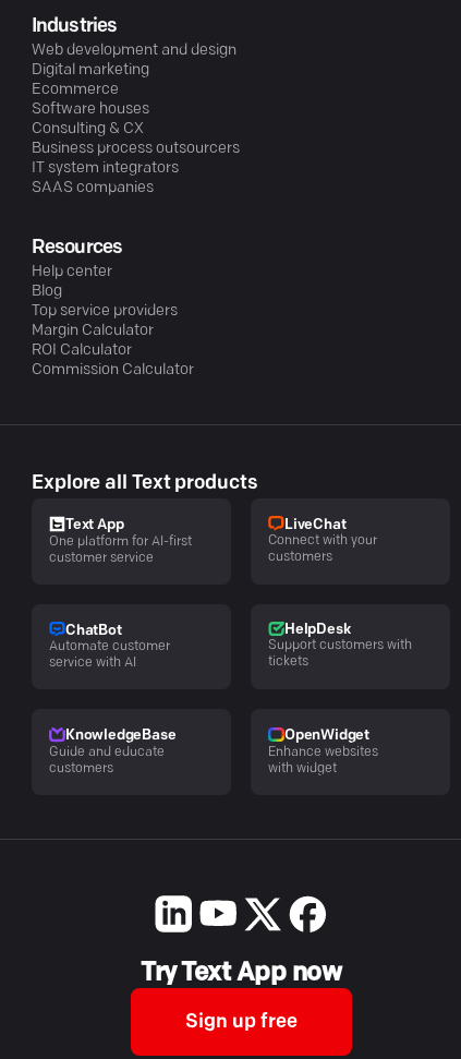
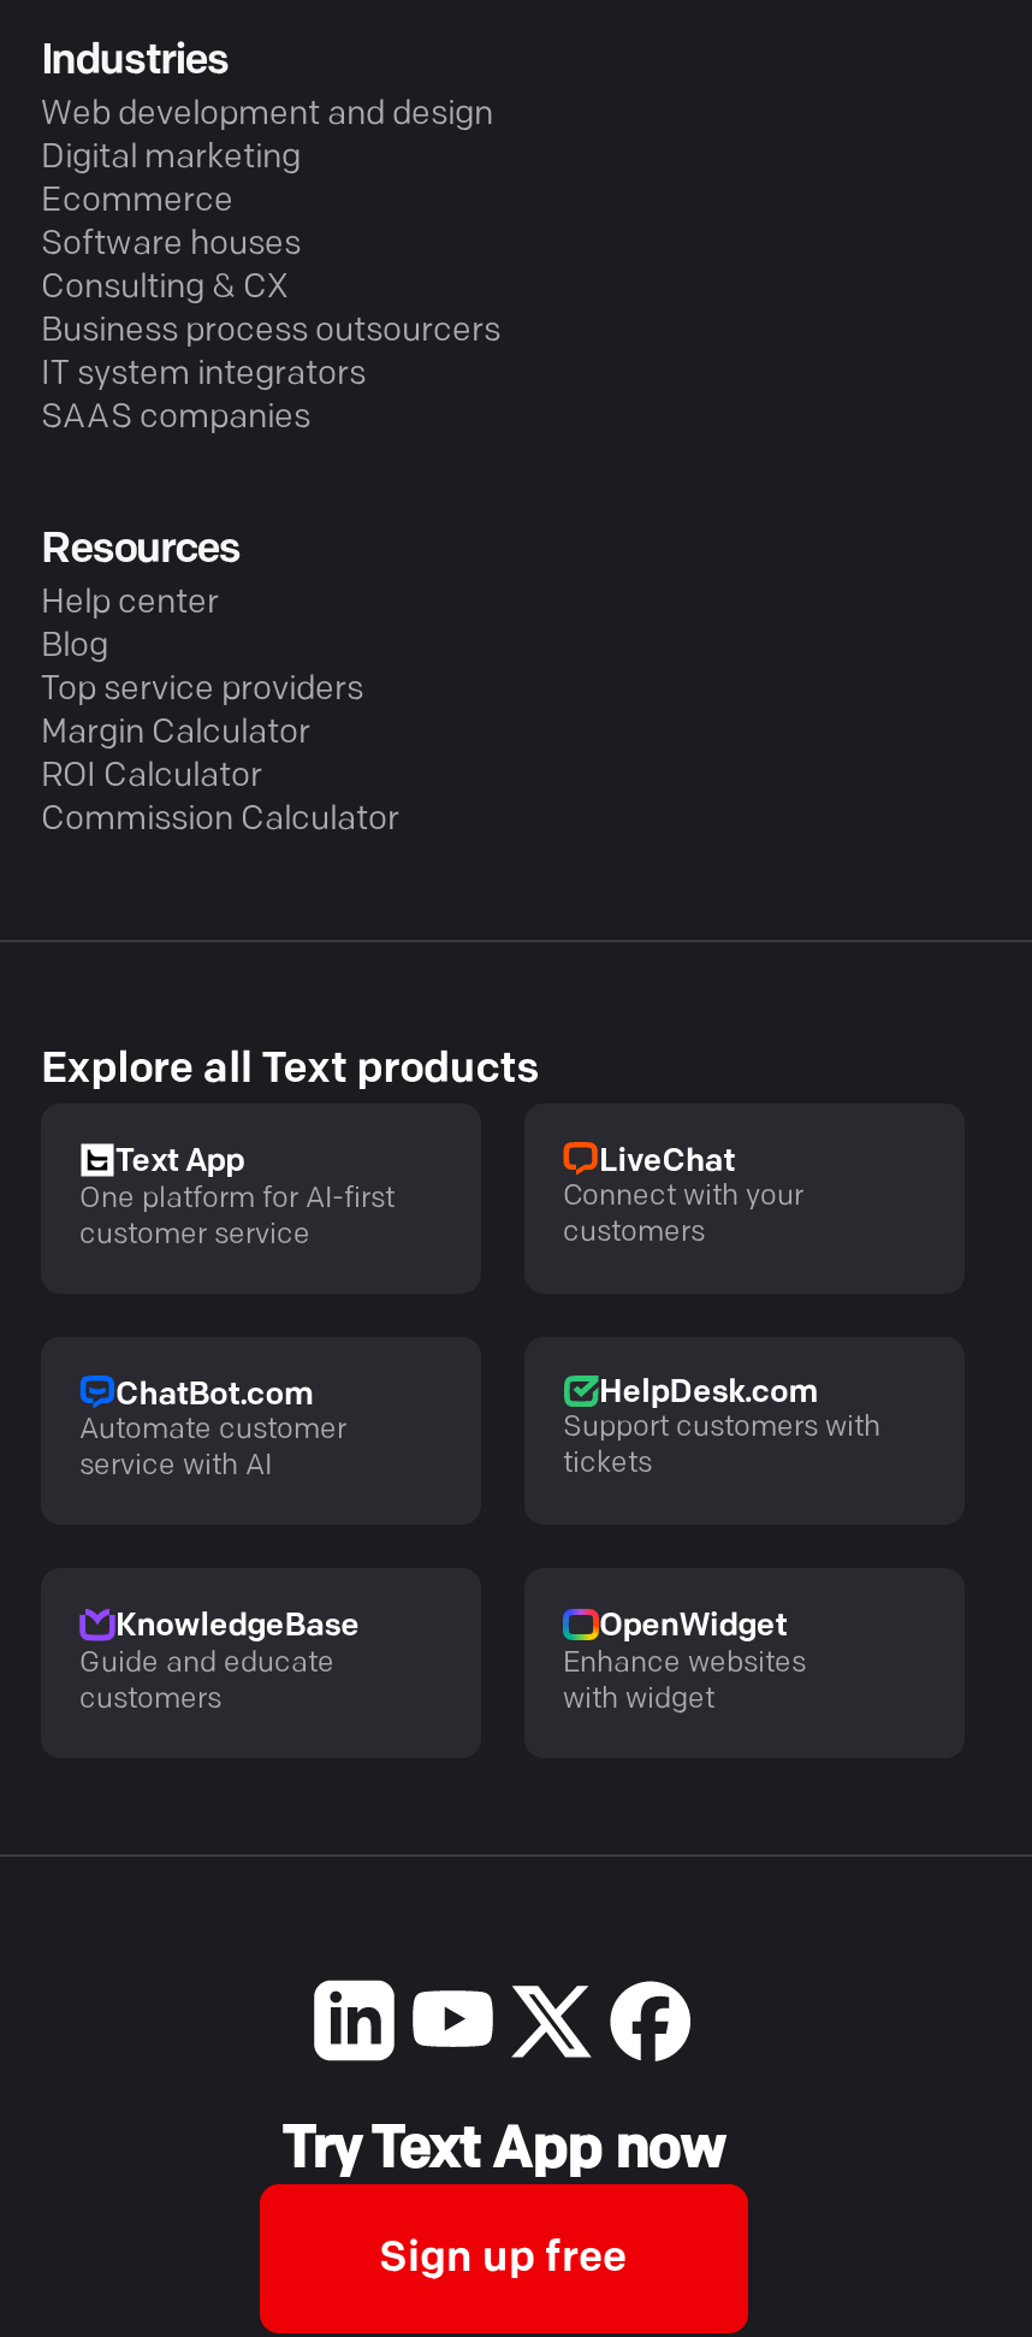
- ChatBot
+ ChatBot.com

- HelpDesk
+ HelpDesk.com
